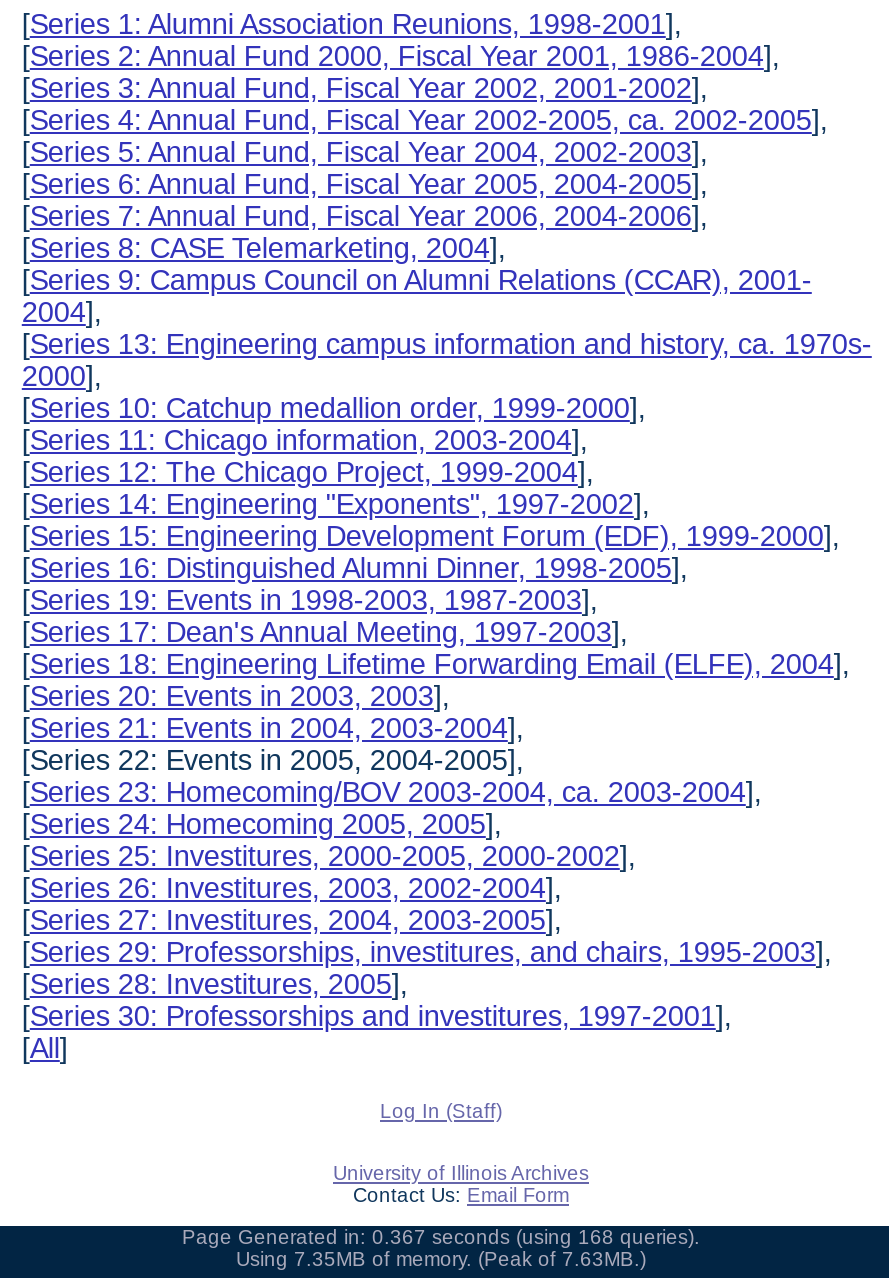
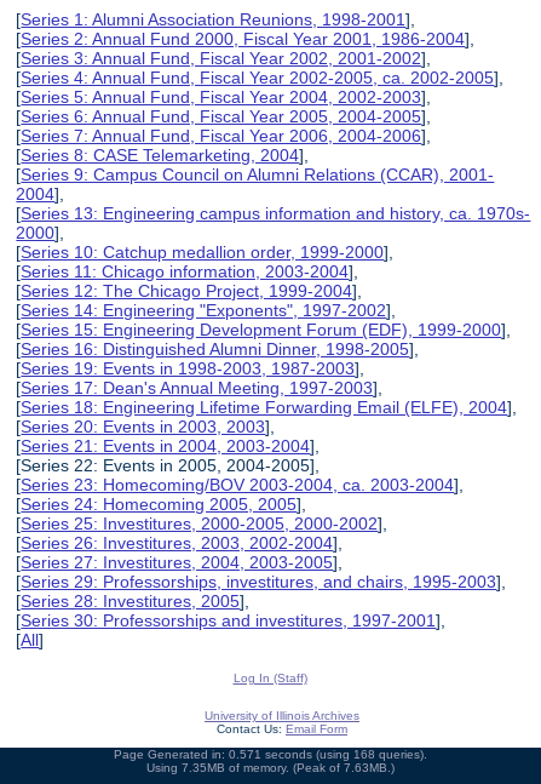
- Page Generated in: 0.367 seconds (using 168 queries).
+ Page Generated in: 0.571 seconds (using 168 queries).
